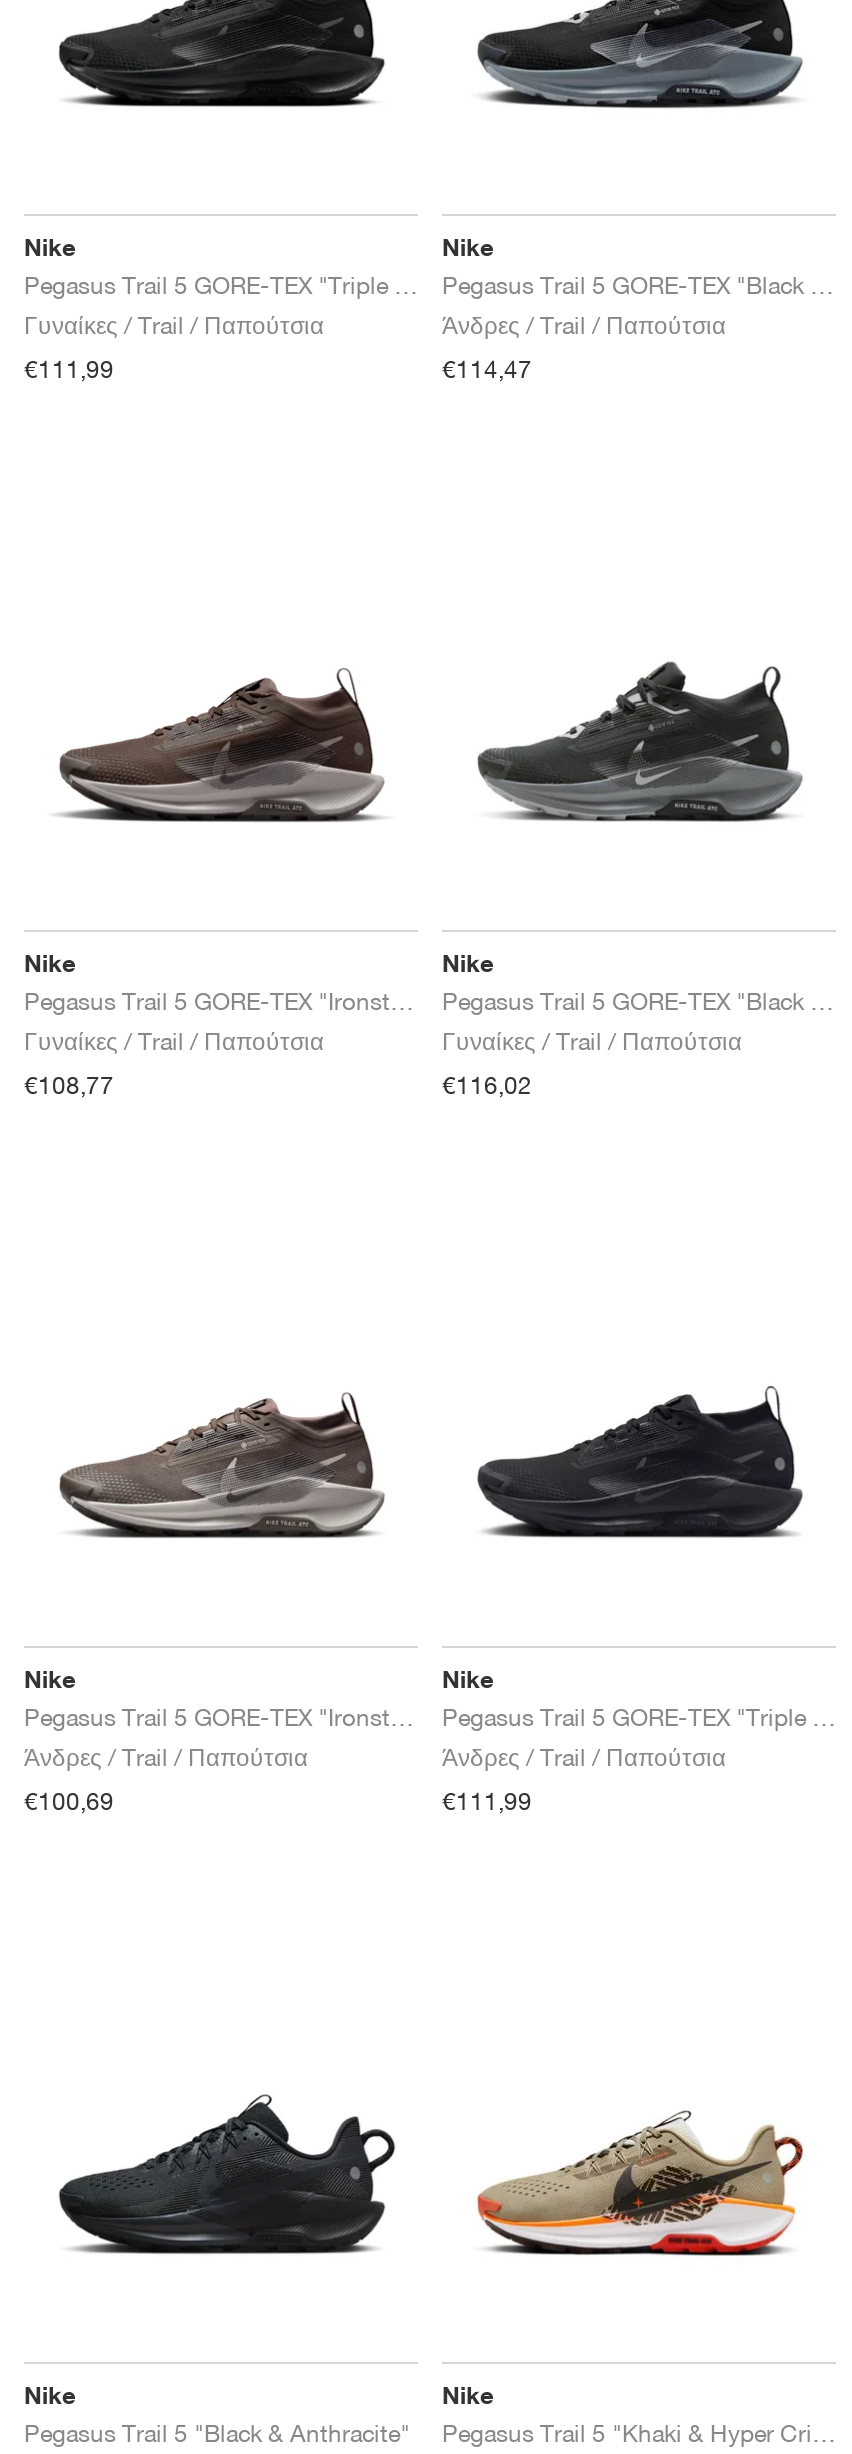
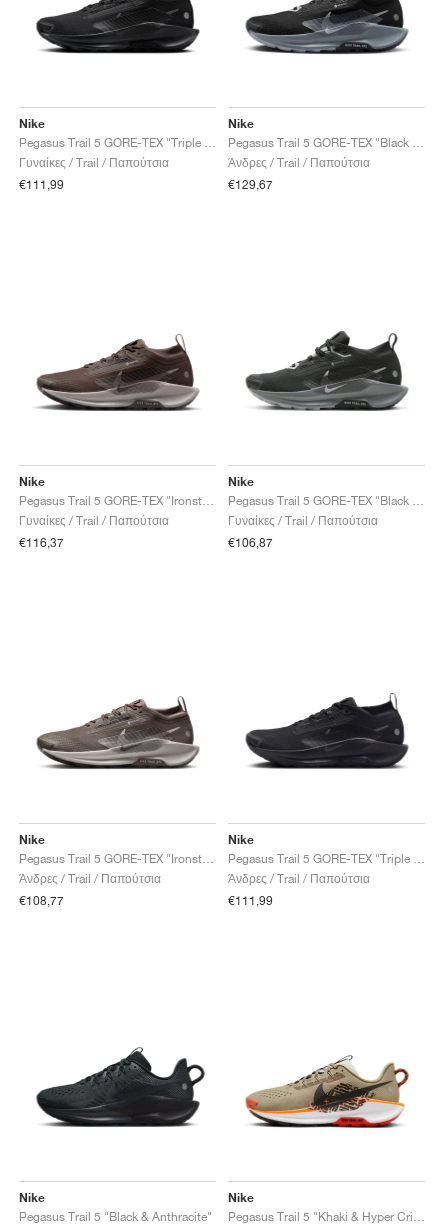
- €114,47
+ €129,67

- €108,77
+ €116,37

- €116,02
+ €106,87

- €100,69
+ €108,77
